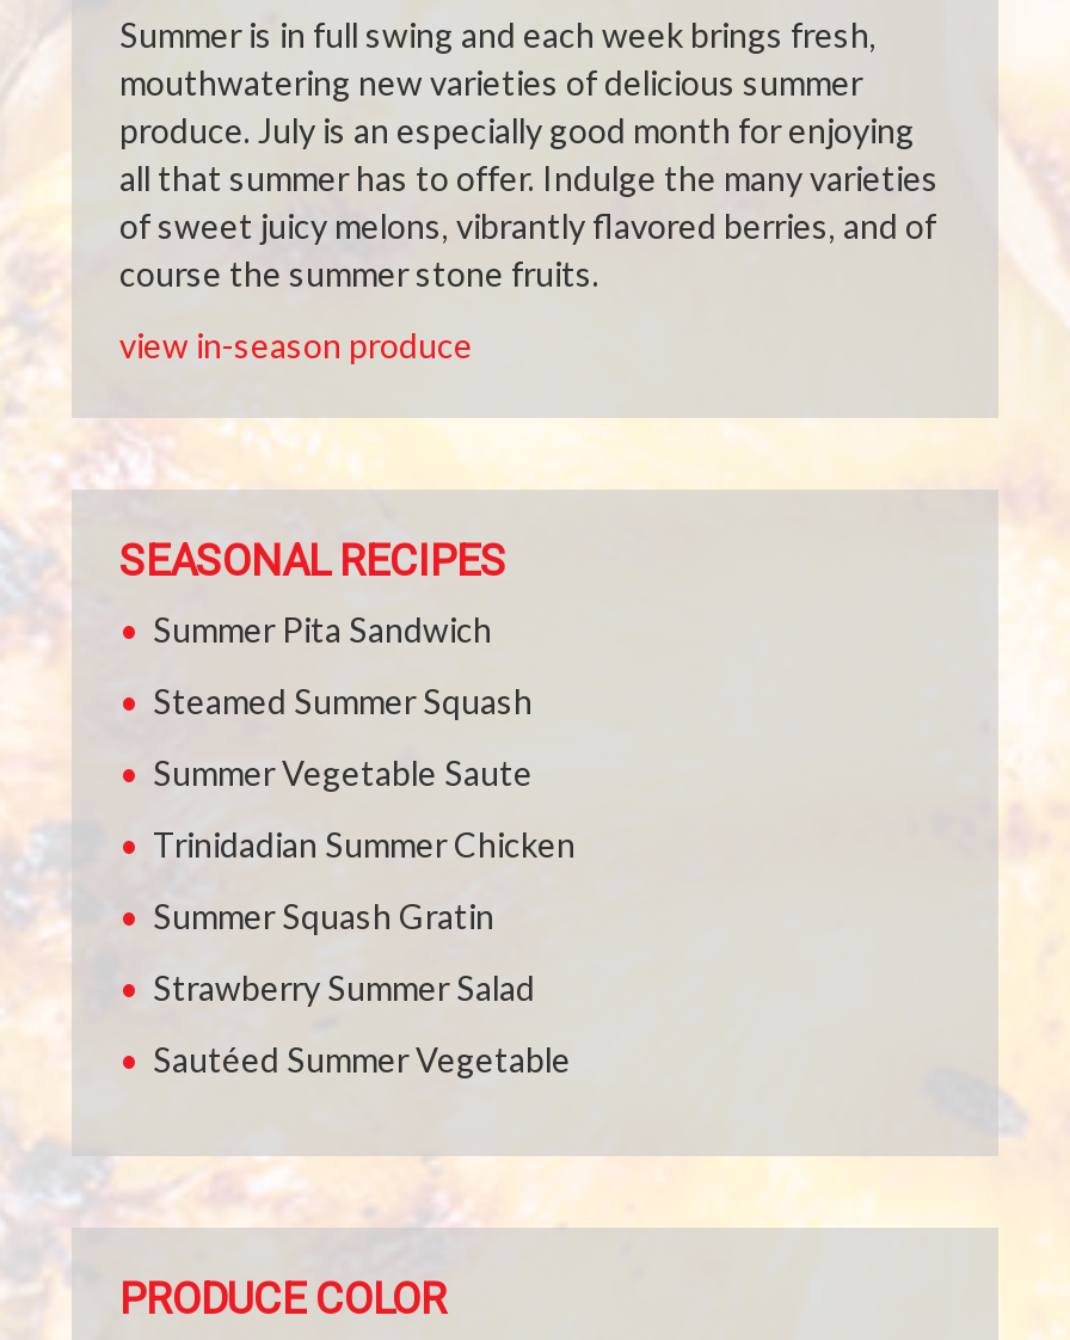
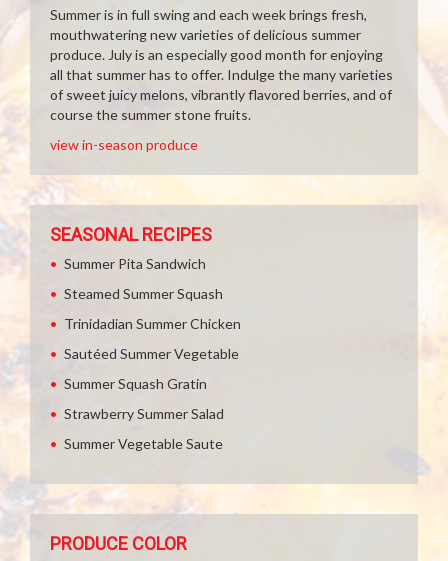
moved down: Summer Vegetable Saute

moved up: Trinidadian Summer Chicken

moved up: Sautéed Summer Vegetable
